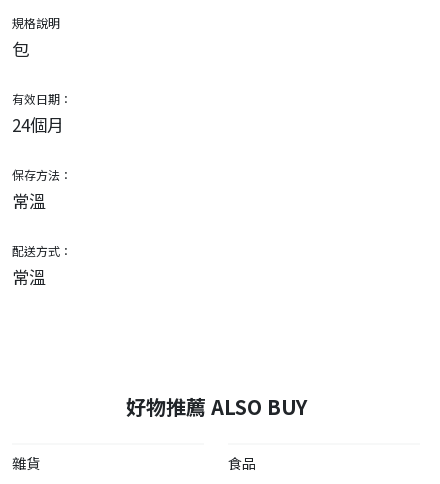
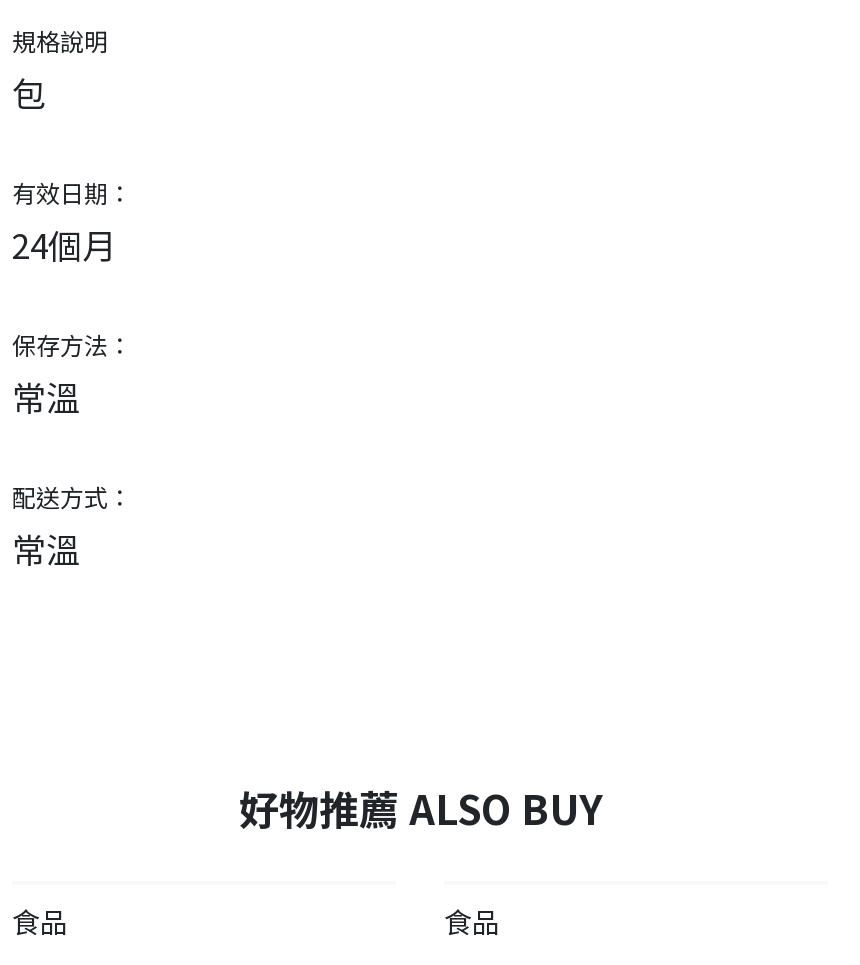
- 雜貨
+ 食品
